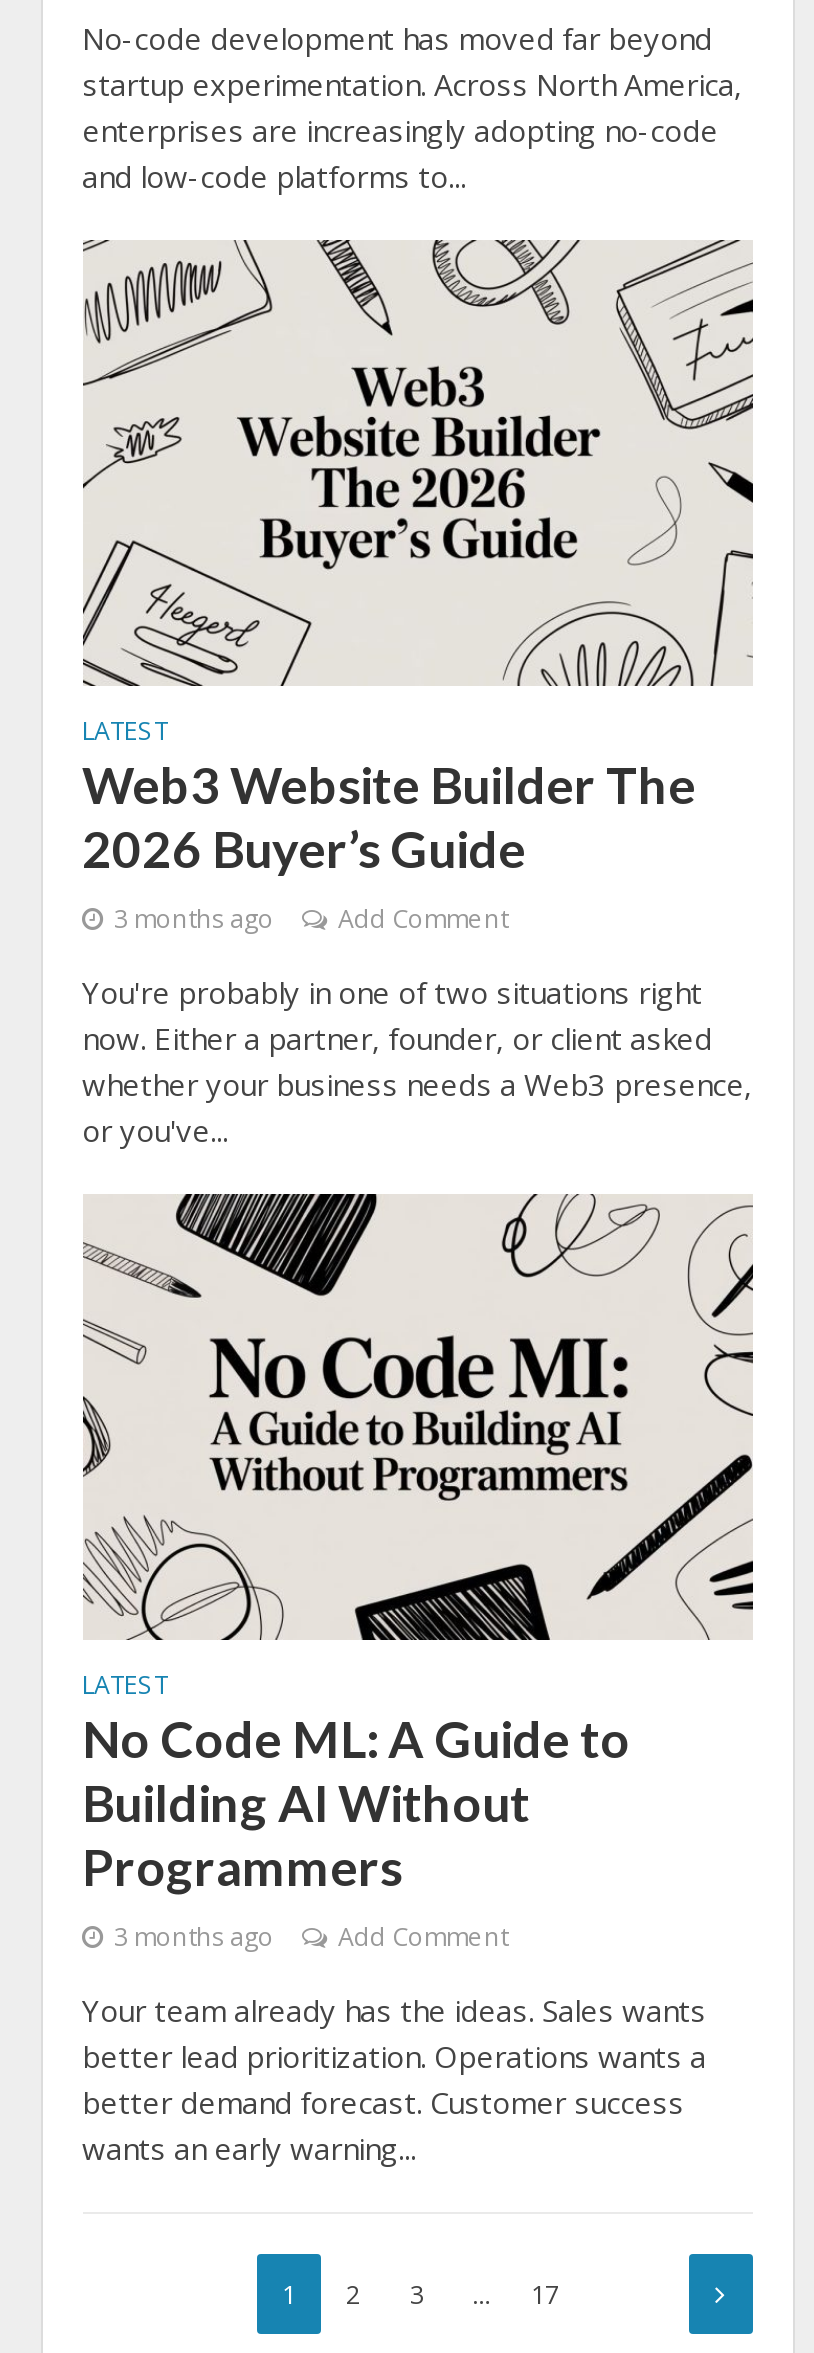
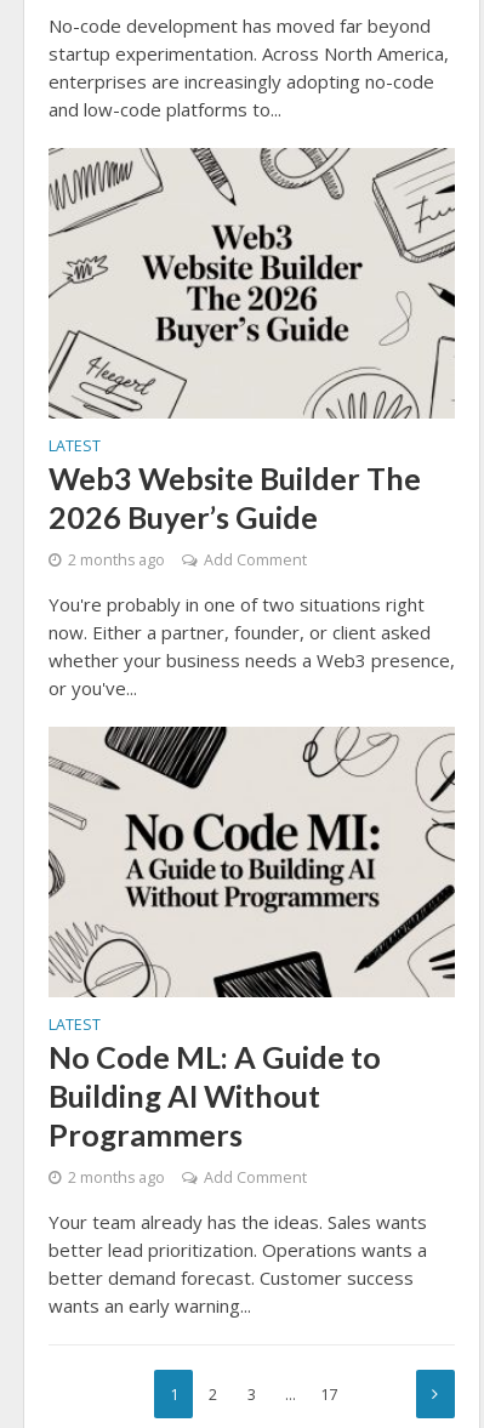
- 3 months ago Add Comment
+ 2 months ago Add Comment

- 3 months ago Add Comment
+ 2 months ago Add Comment
